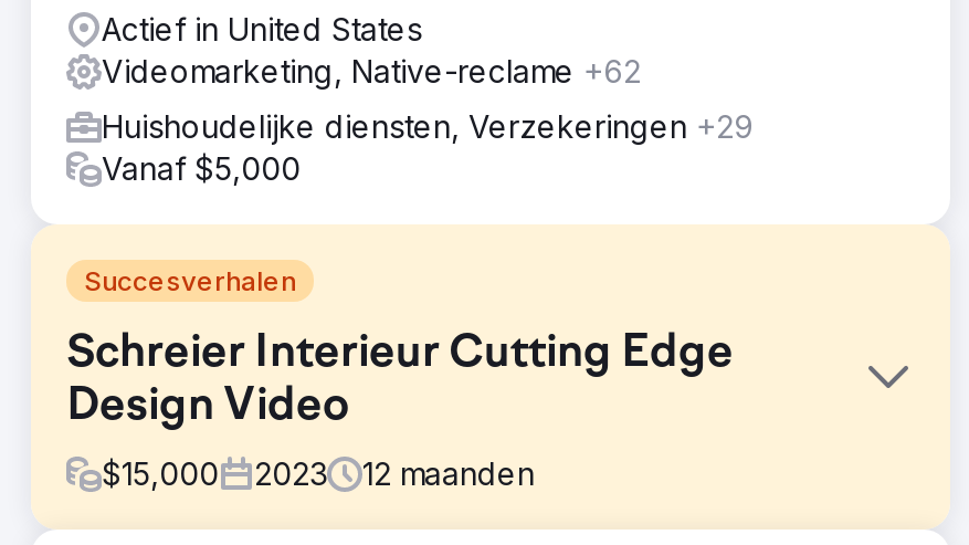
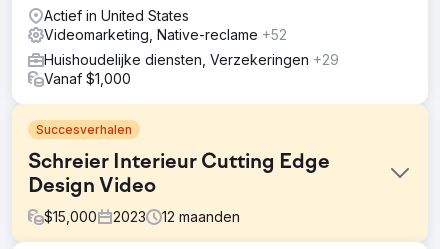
- Videomarketing, Native-reclame +62
+ Videomarketing, Native-reclame +52

- Vanaf $5,000
+ Vanaf $1,000
